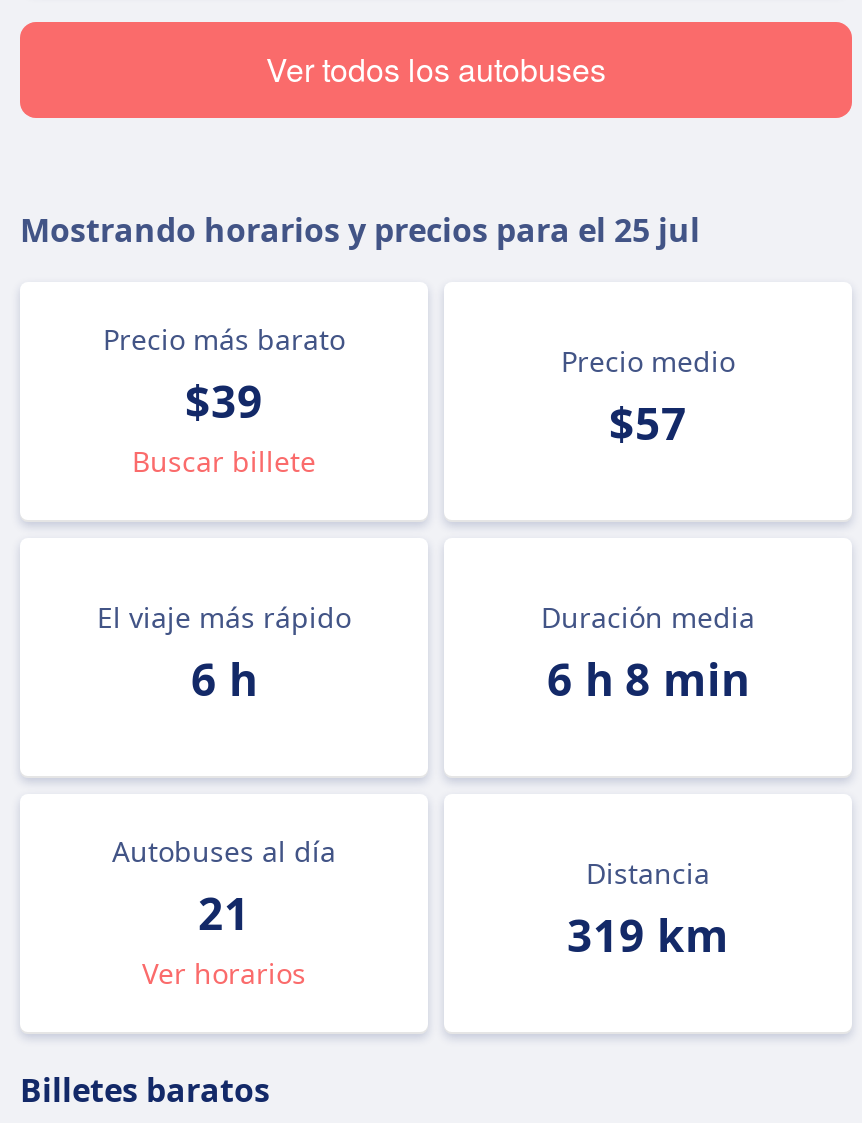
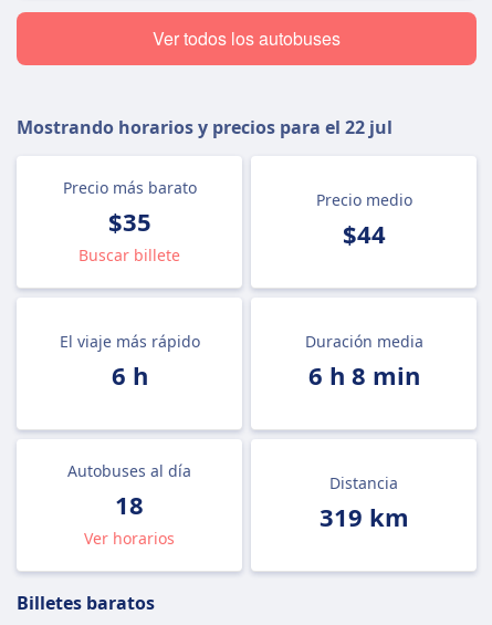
- Mostrando horarios y precios para el 25 jul
+ Mostrando horarios y precios para el 22 jul

- $39
+ $35

- $57
+ $44

- 21
+ 18
